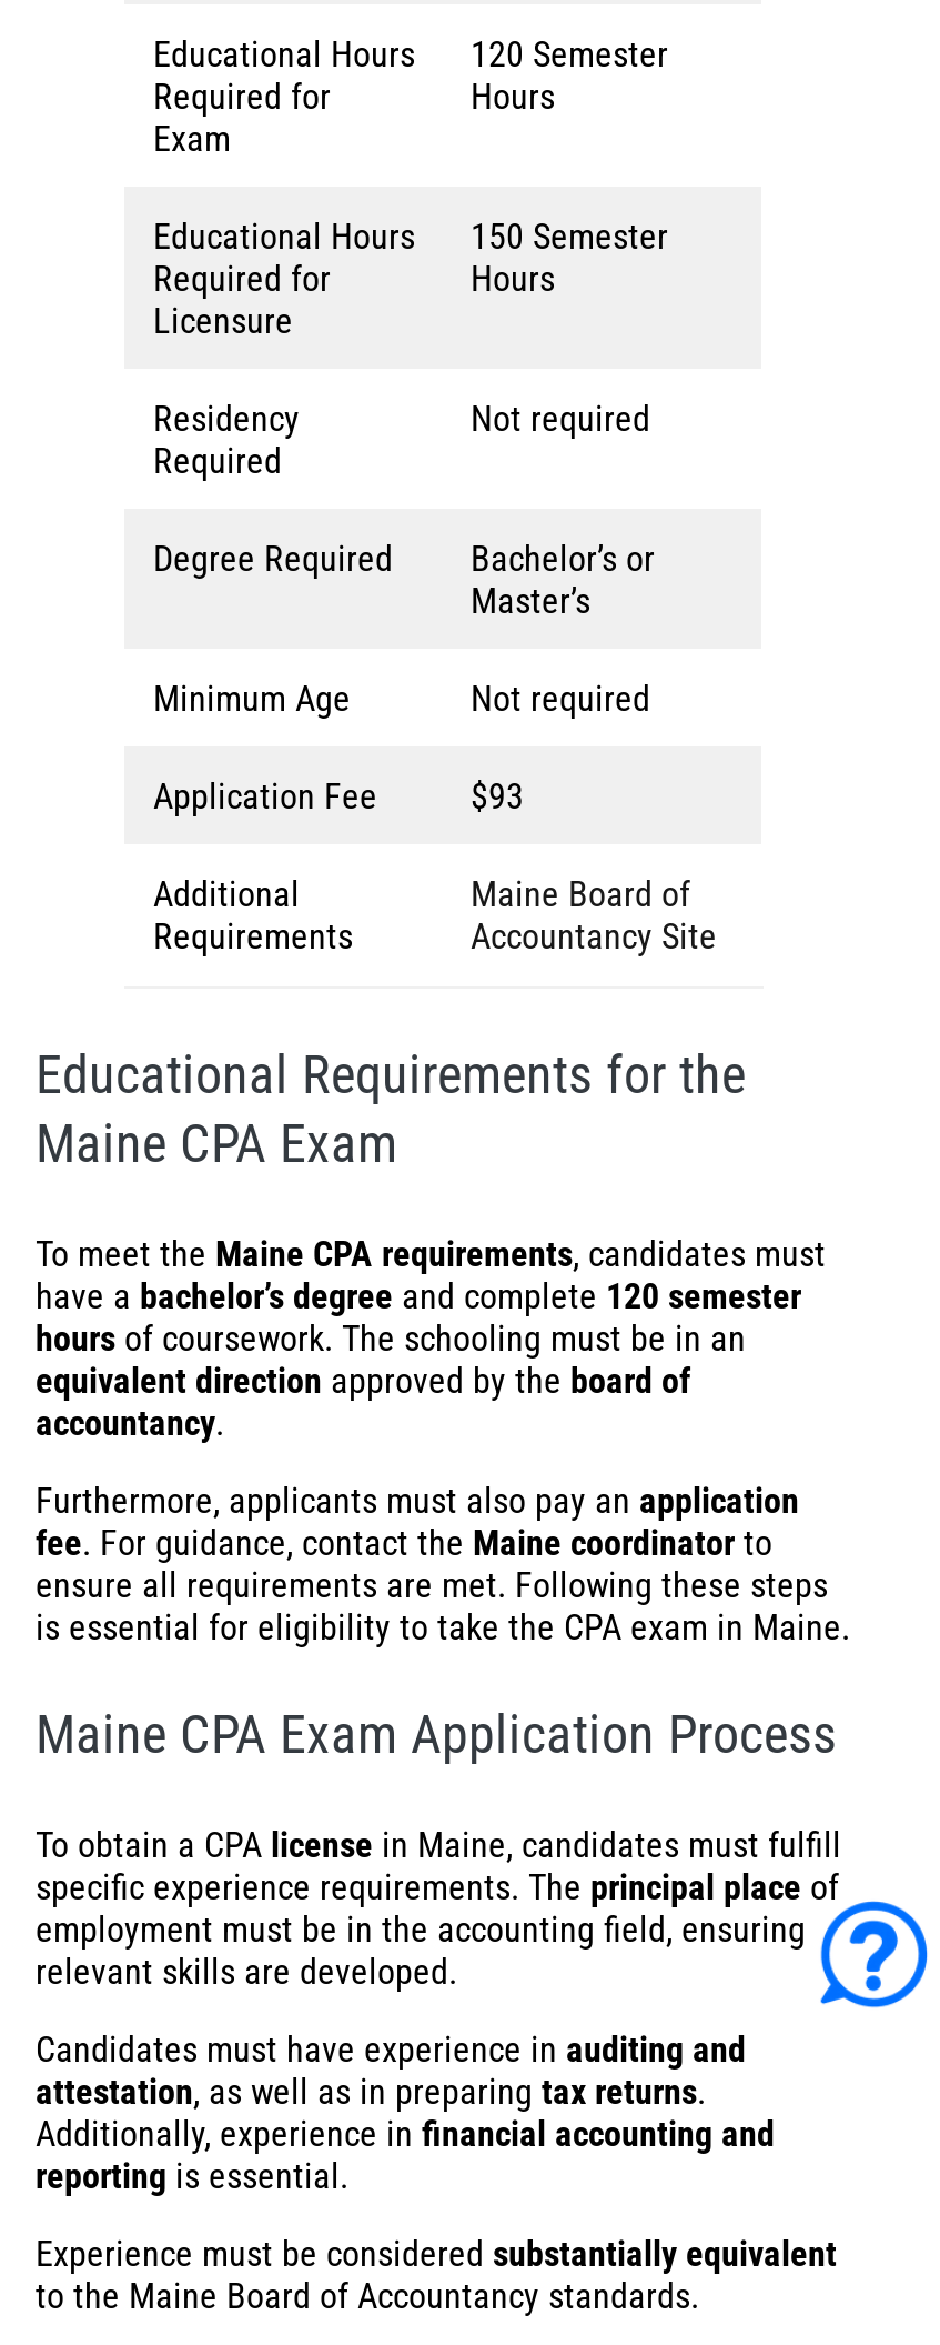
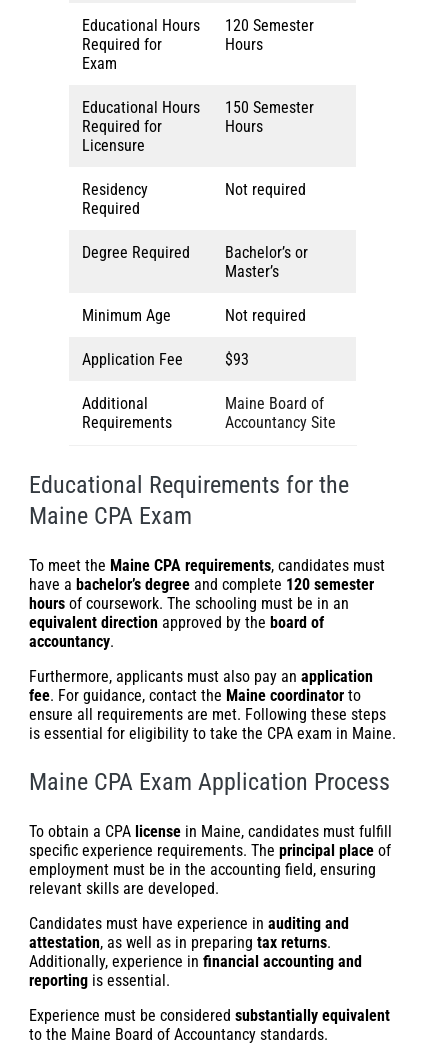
- [image]
